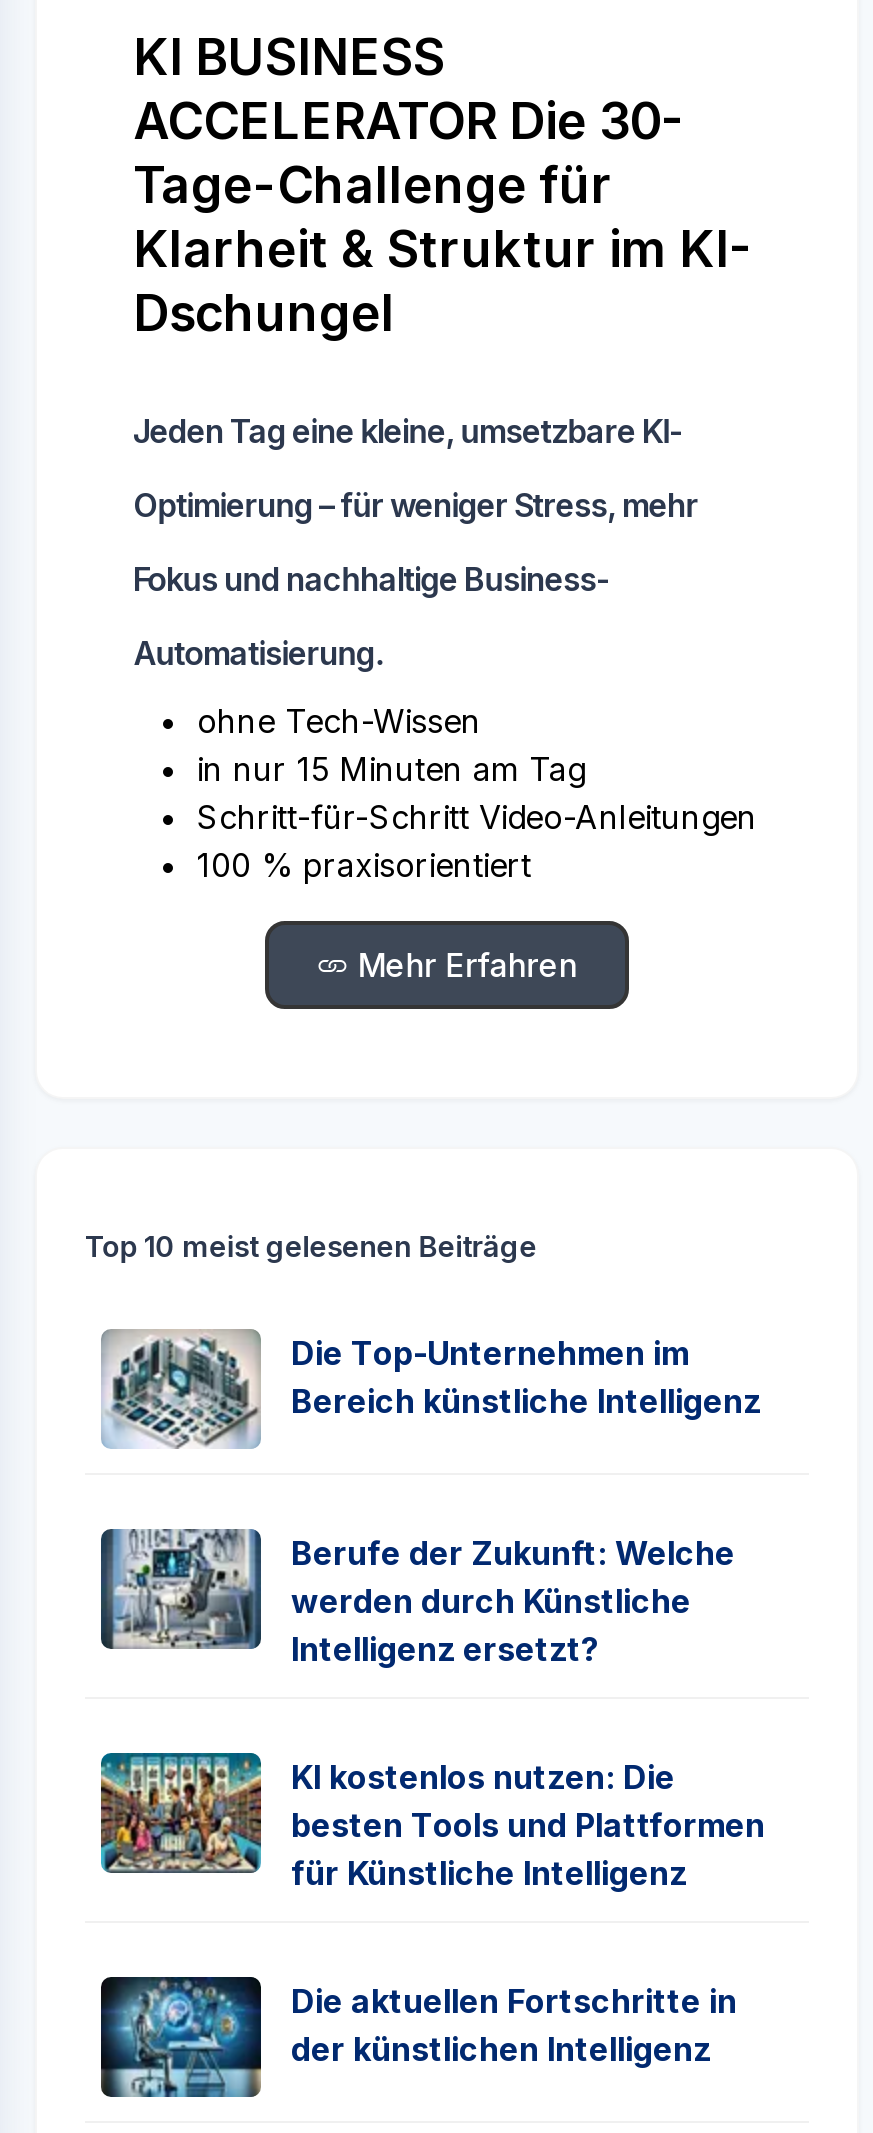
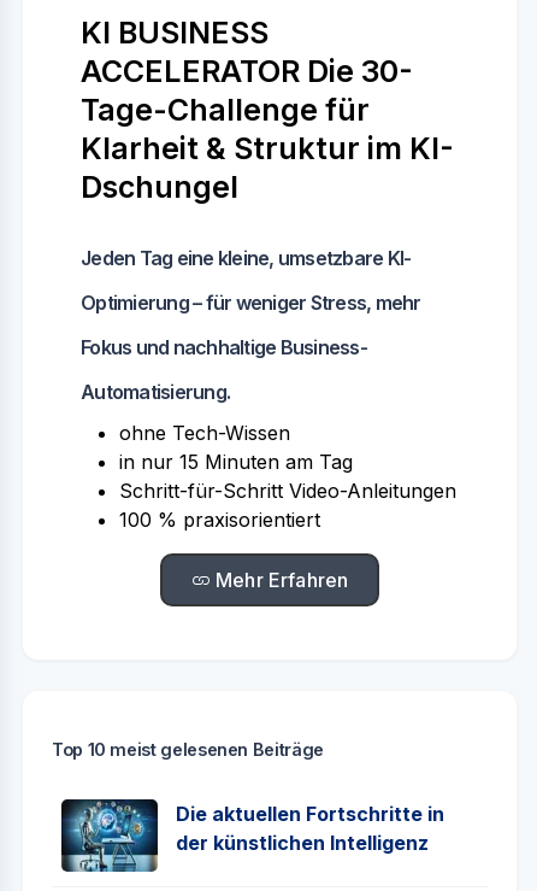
- [image]
- Die Top-Unternehmen im
- Bereich künstliche Intelligenz

- [image]
- Berufe der Zukunft: Welche
- werden durch Künstliche
- Intelligenz ersetzt?
- KI kostenlos nutzen: Die
- besten Tools und Plattformen
- für Künstliche Intelligenz

- [image]
